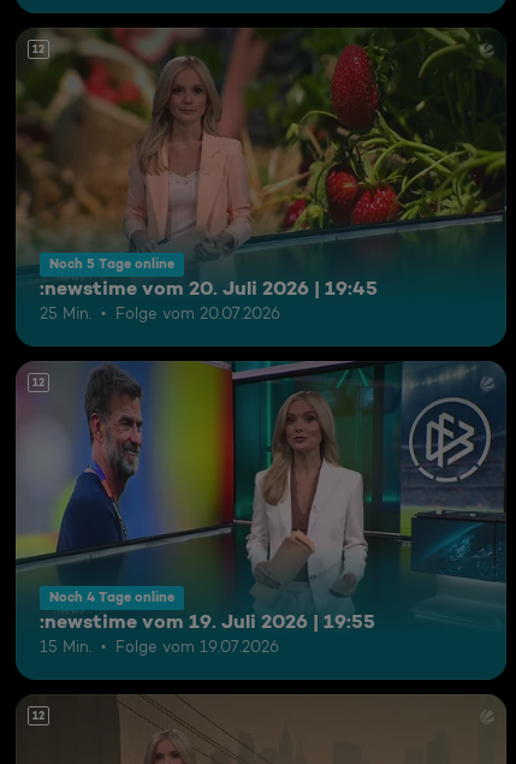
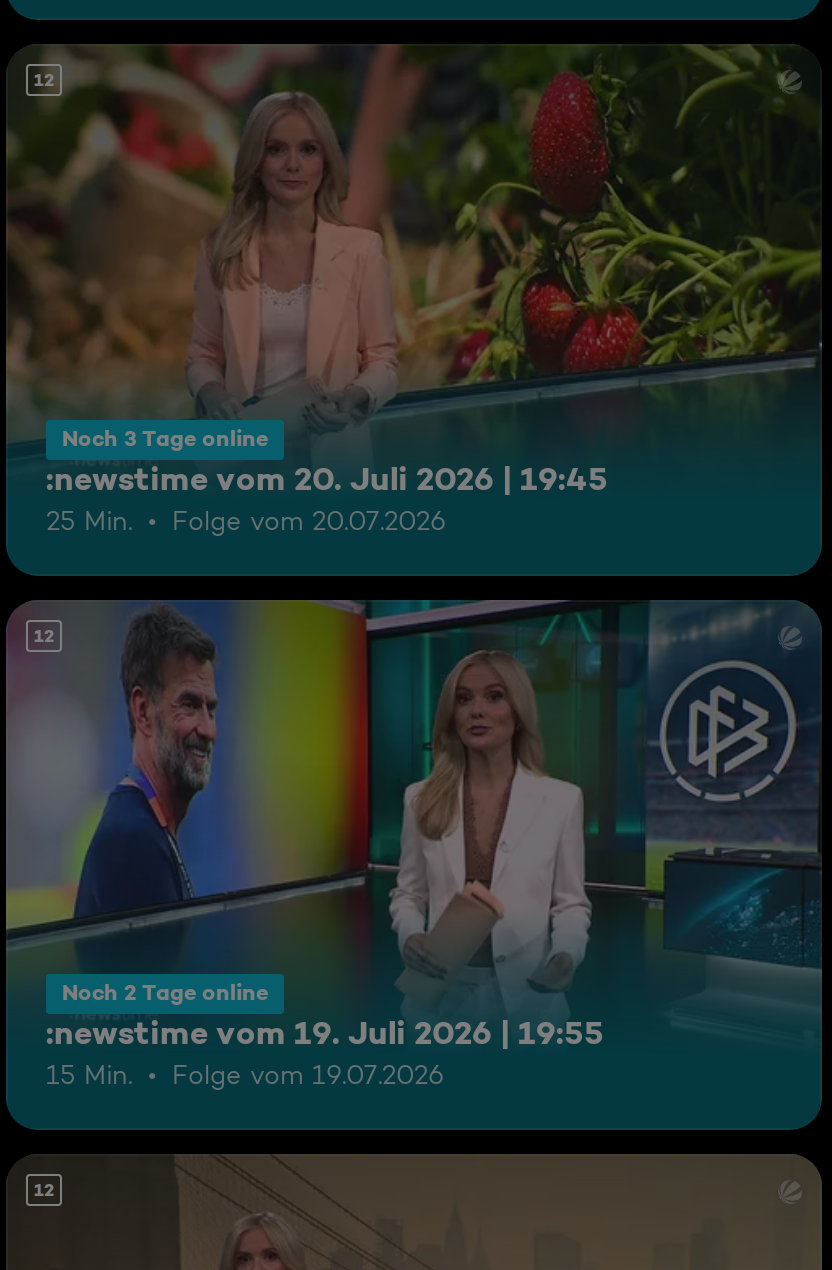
- Noch 5 Tage online
+ Noch 3 Tage online

- Noch 4 Tage online
+ Noch 2 Tage online
